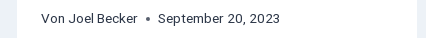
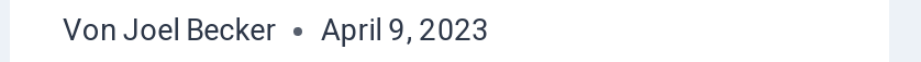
- Von Joel Becker September 20, 2023
+ Von Joel Becker April 9, 2023
